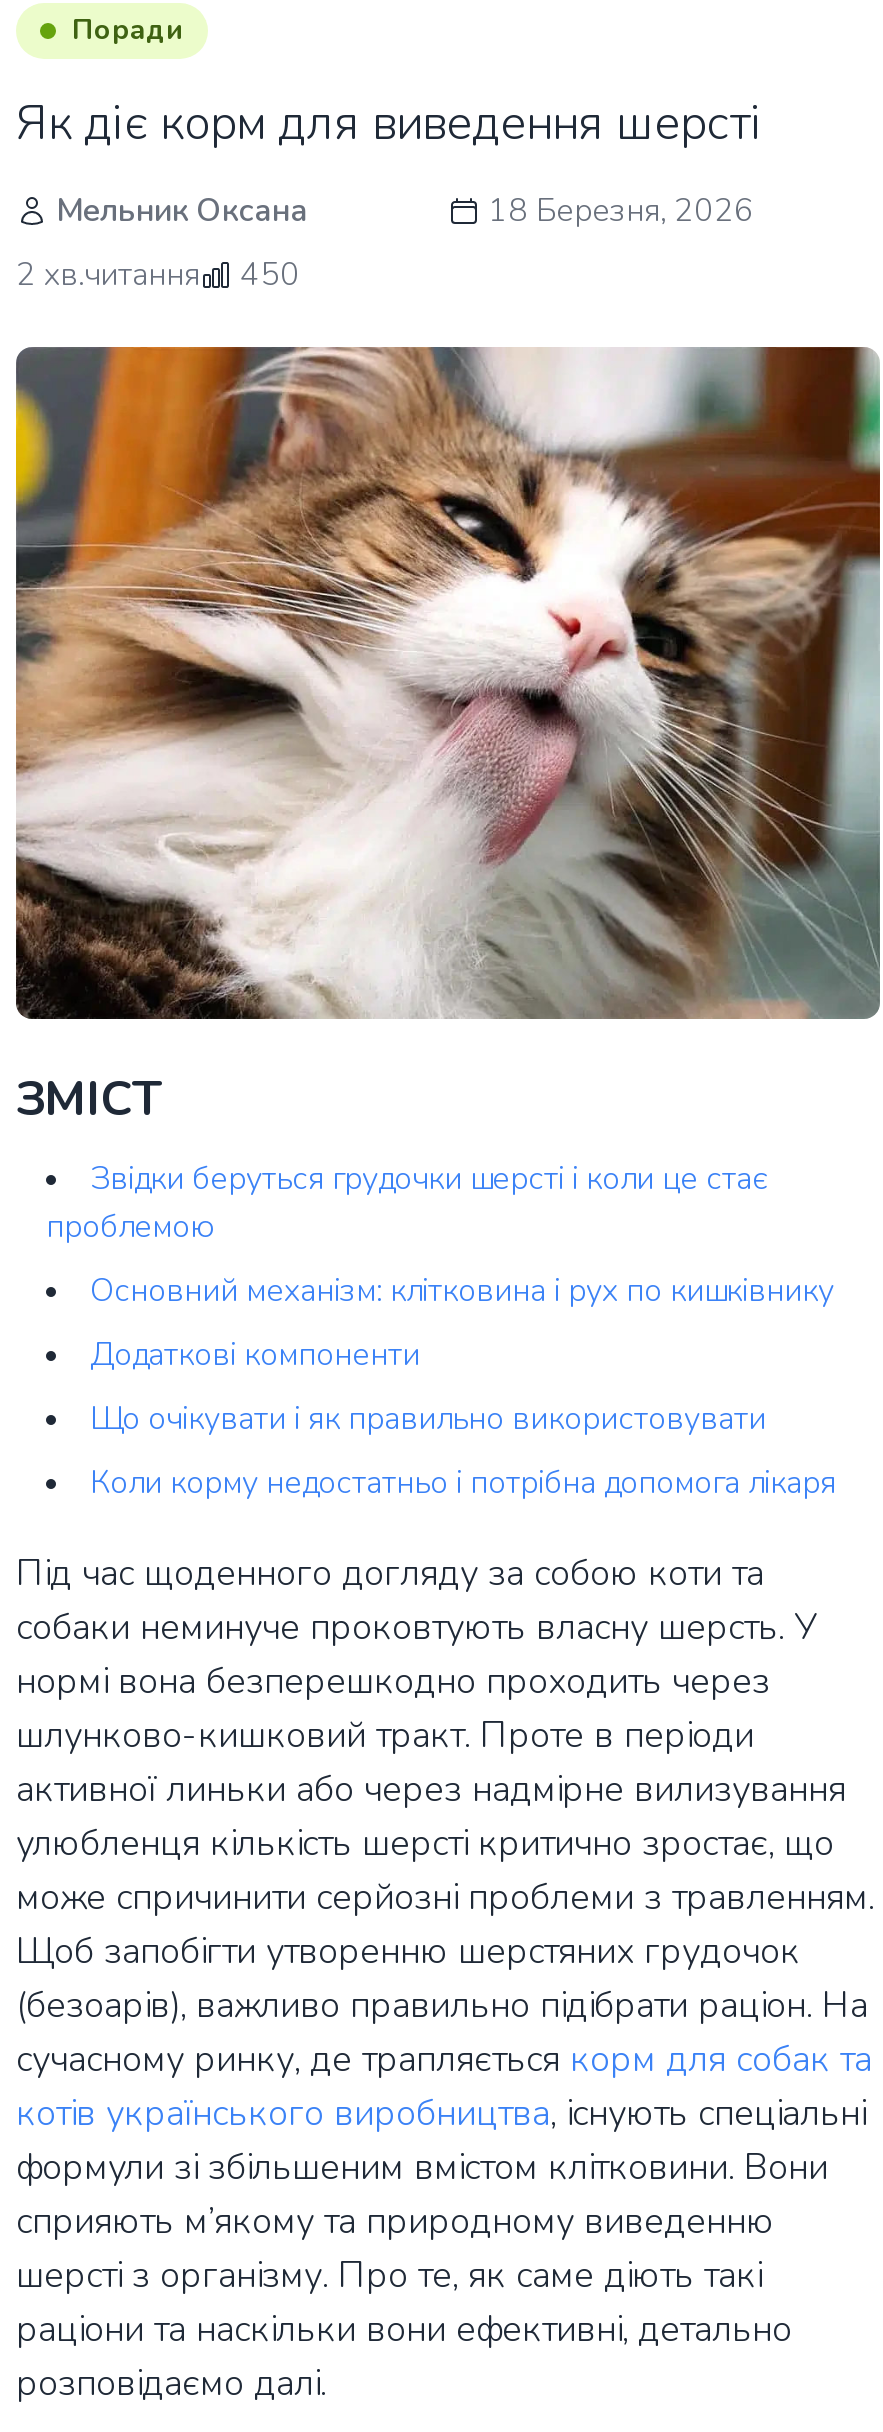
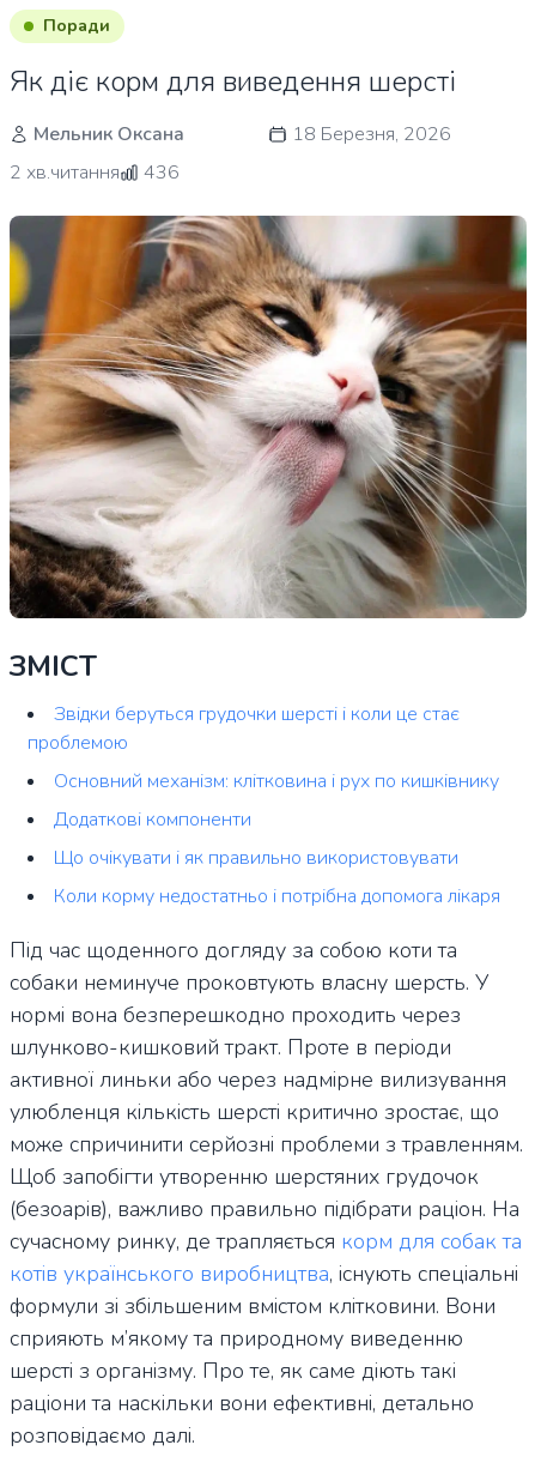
- 2 хв.читання 450
+ 2 хв.читання 436
